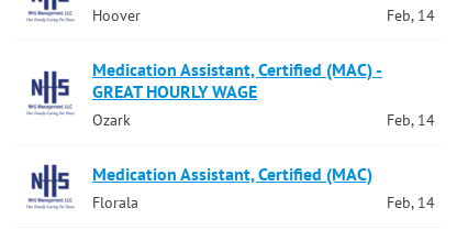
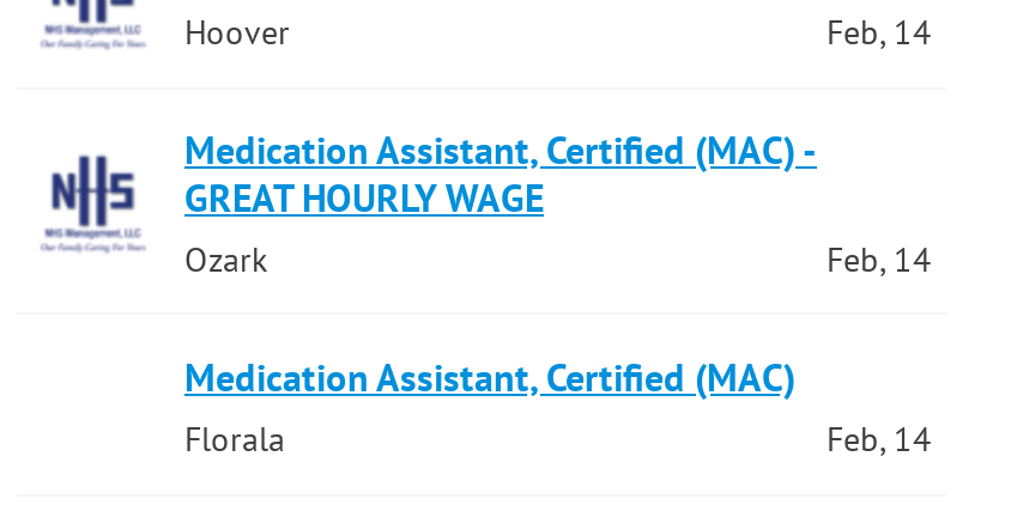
- [image]
